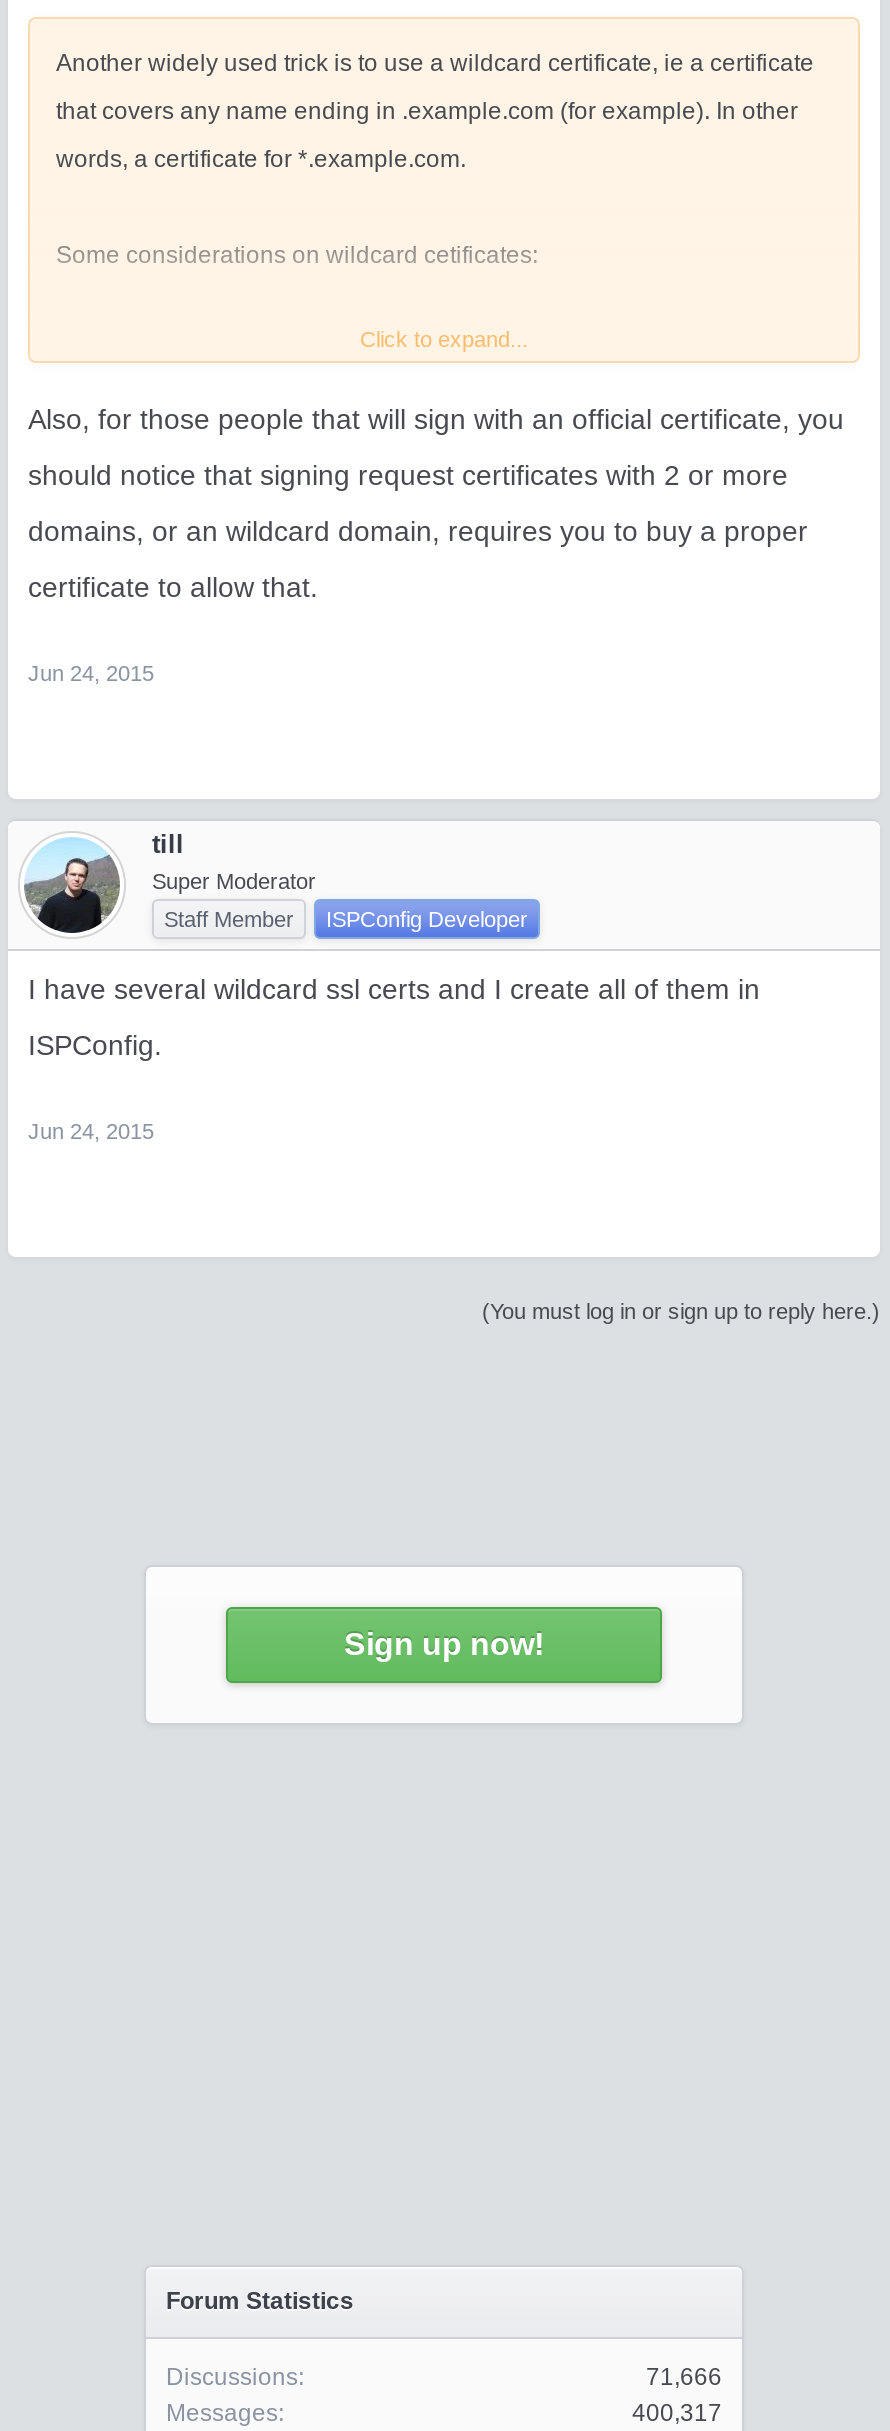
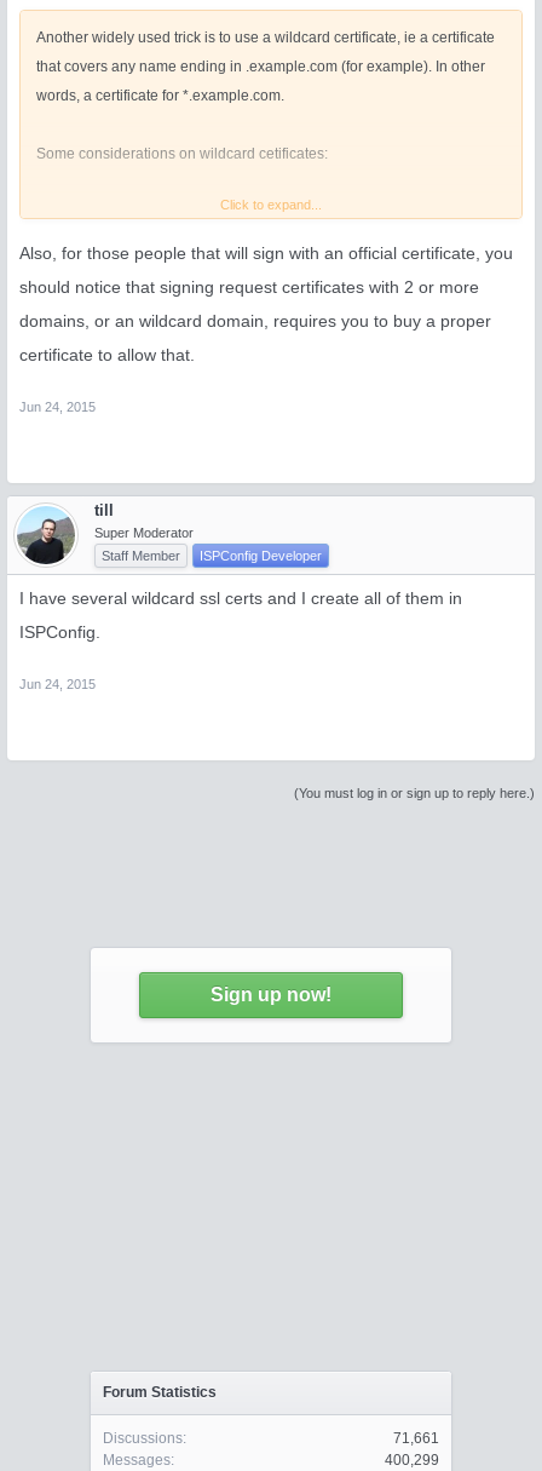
- 71,666
+ 71,661

- 400,317
+ 400,299
